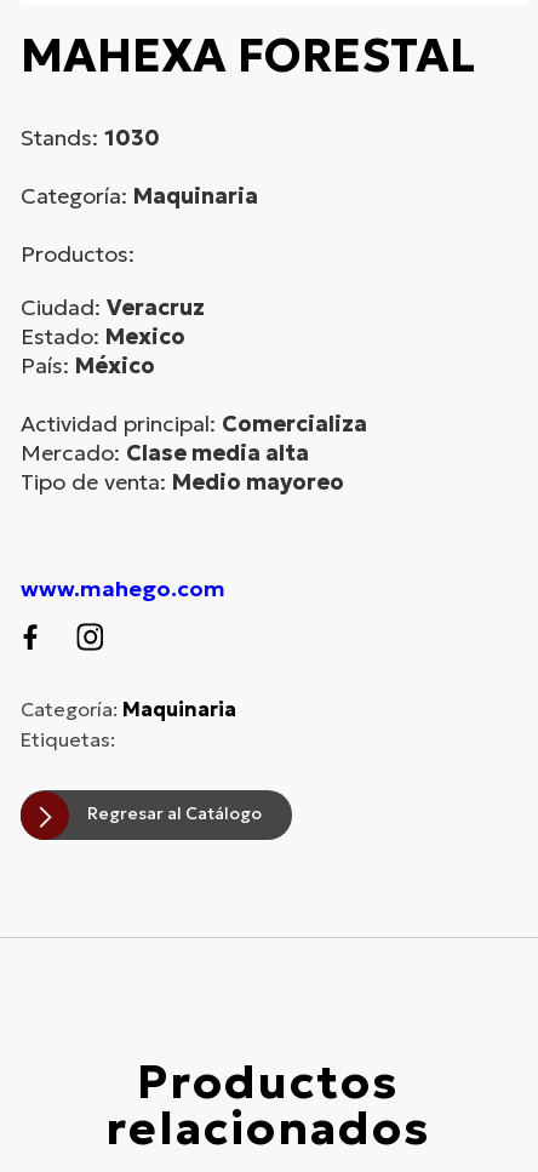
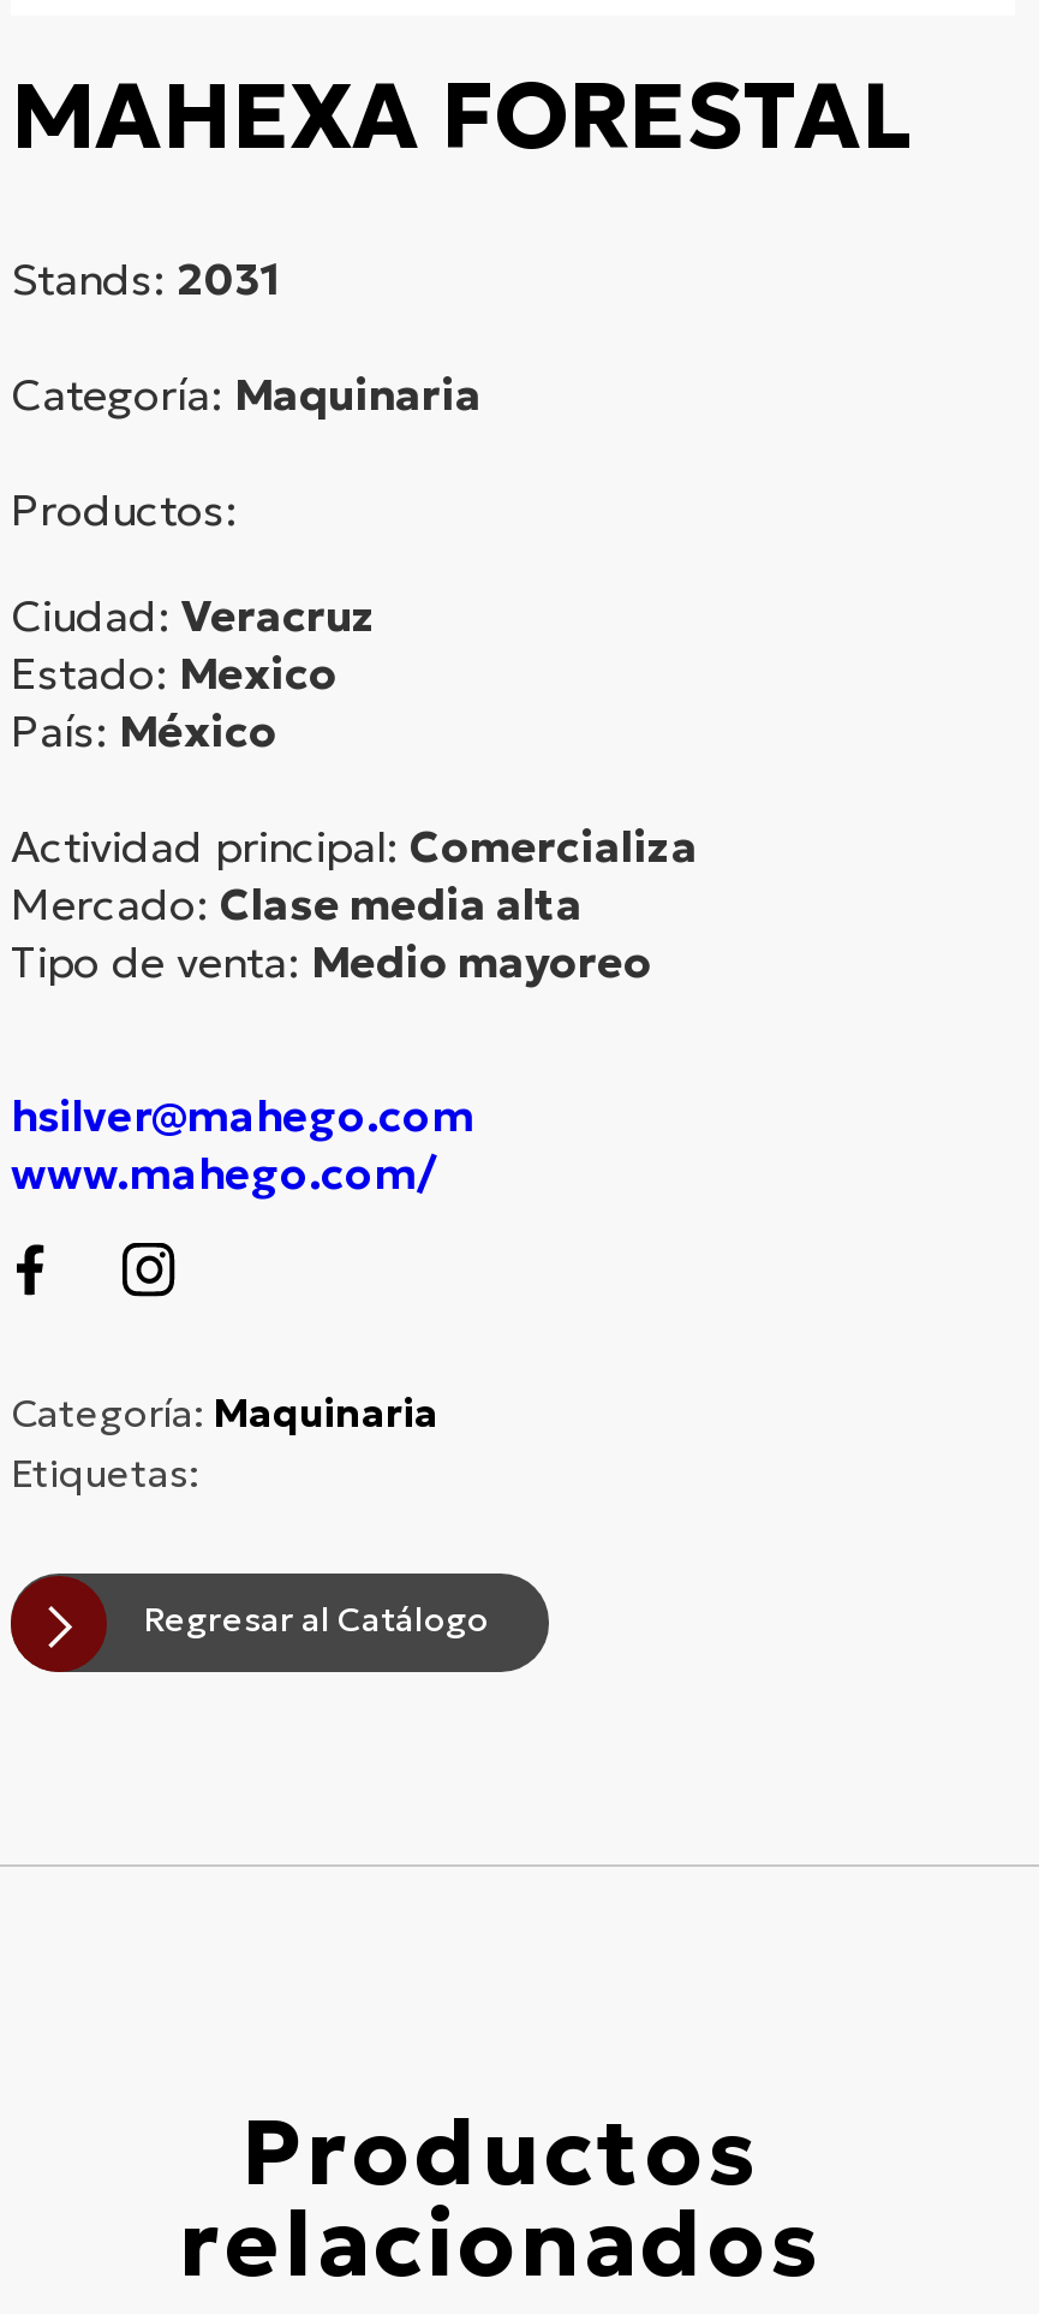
- Stands: 1030
+ Stands: 2031

- www.mahego.com
+ hsilver@mahego.com
+ www.mahego.com/
